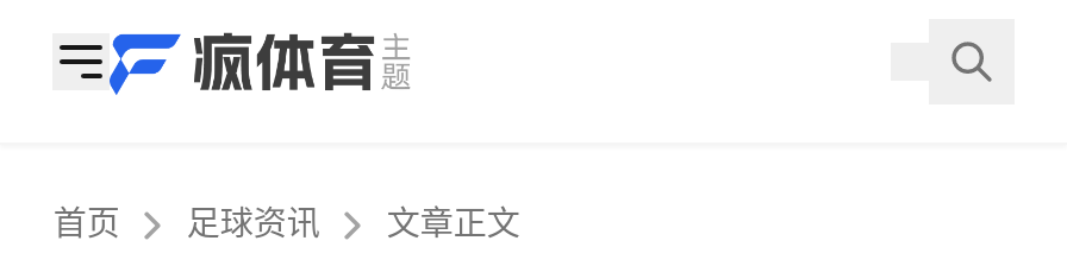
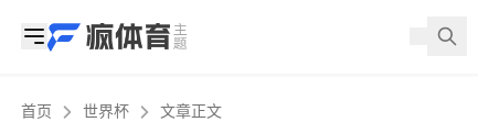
- 足球资讯
+ 世界杯
